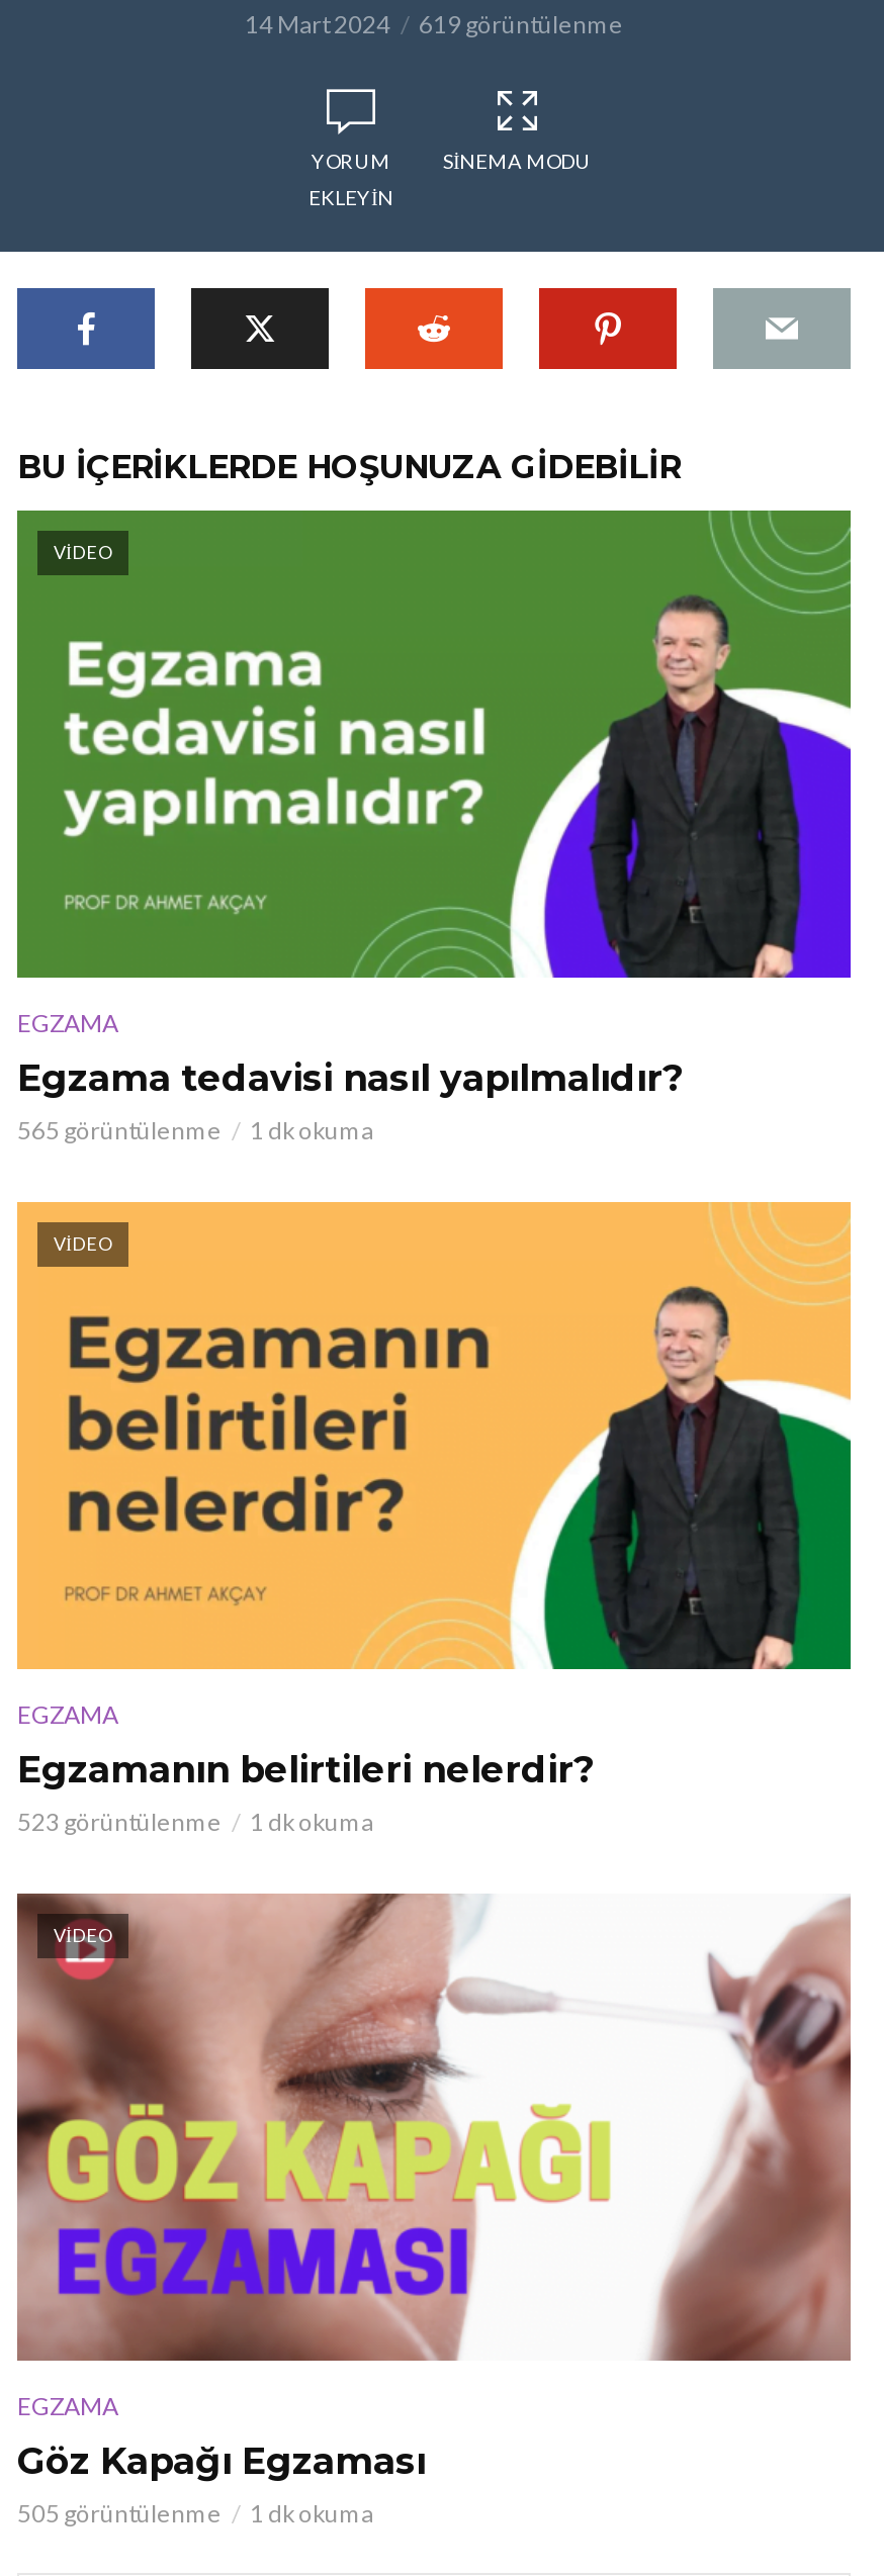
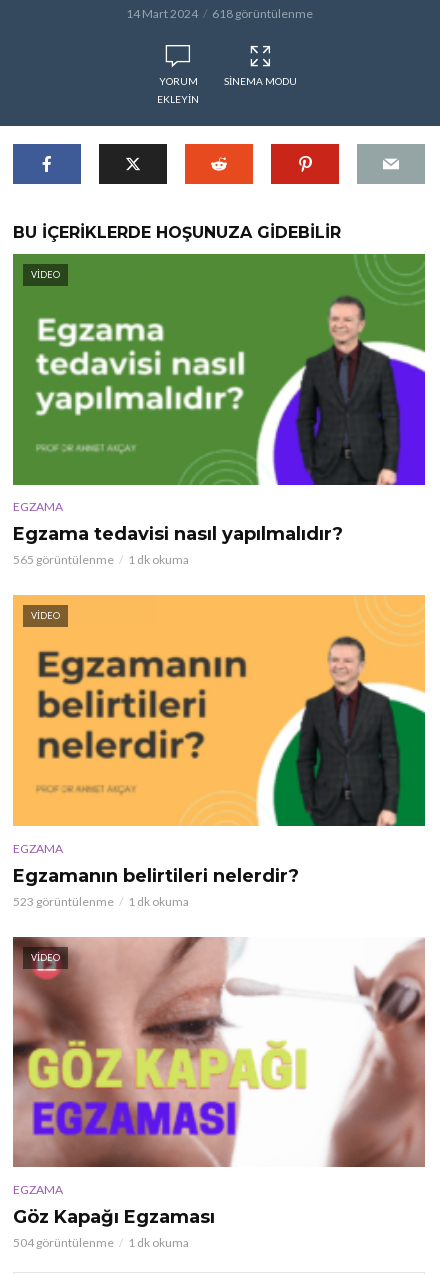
- 619 görüntülenme
+ 618 görüntülenme

- 505 görüntülenme
+ 504 görüntülenme
